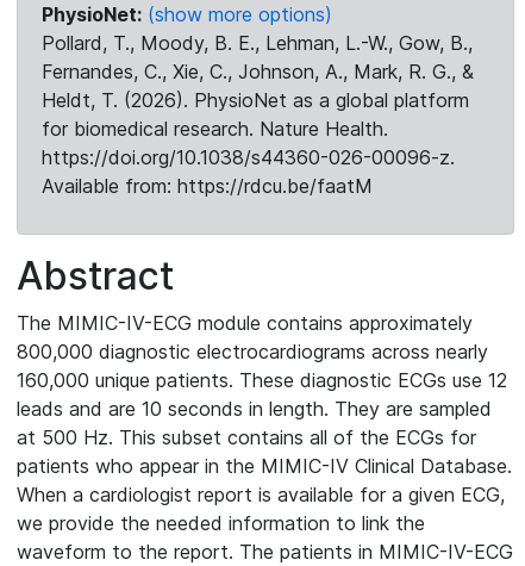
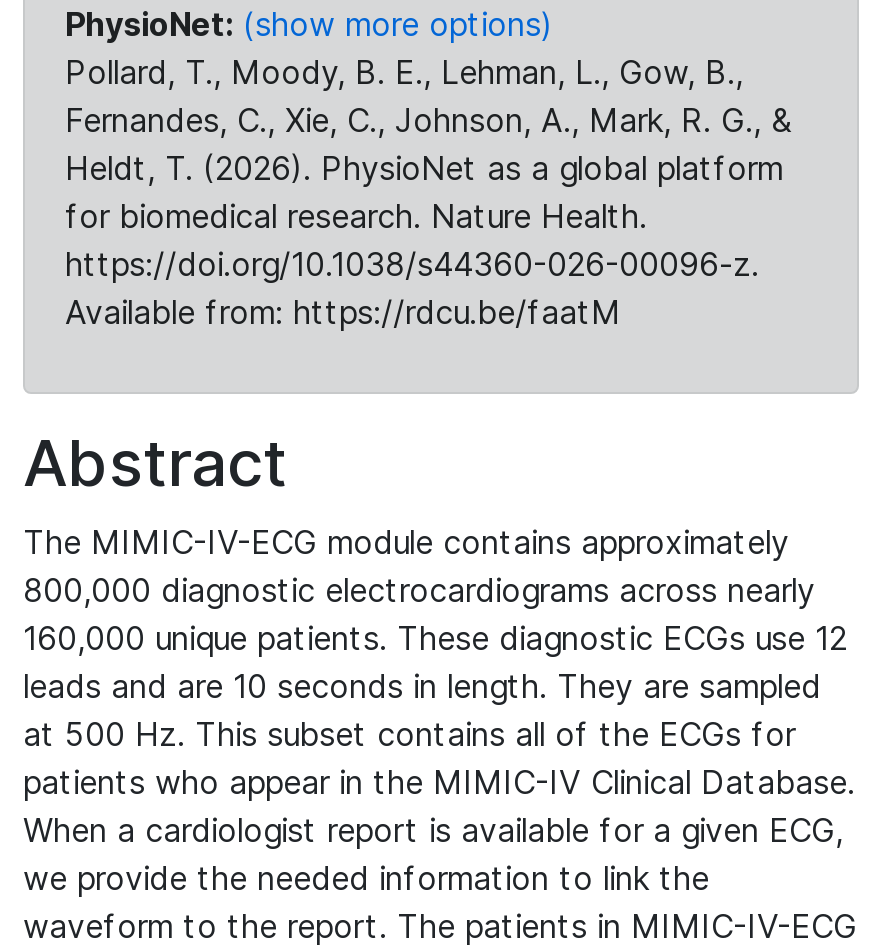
- Pollard, T., Moody, B. E., Lehman, L.-W., Gow, B.,
+ Pollard, T., Moody, B. E., Lehman, L., Gow, B.,
